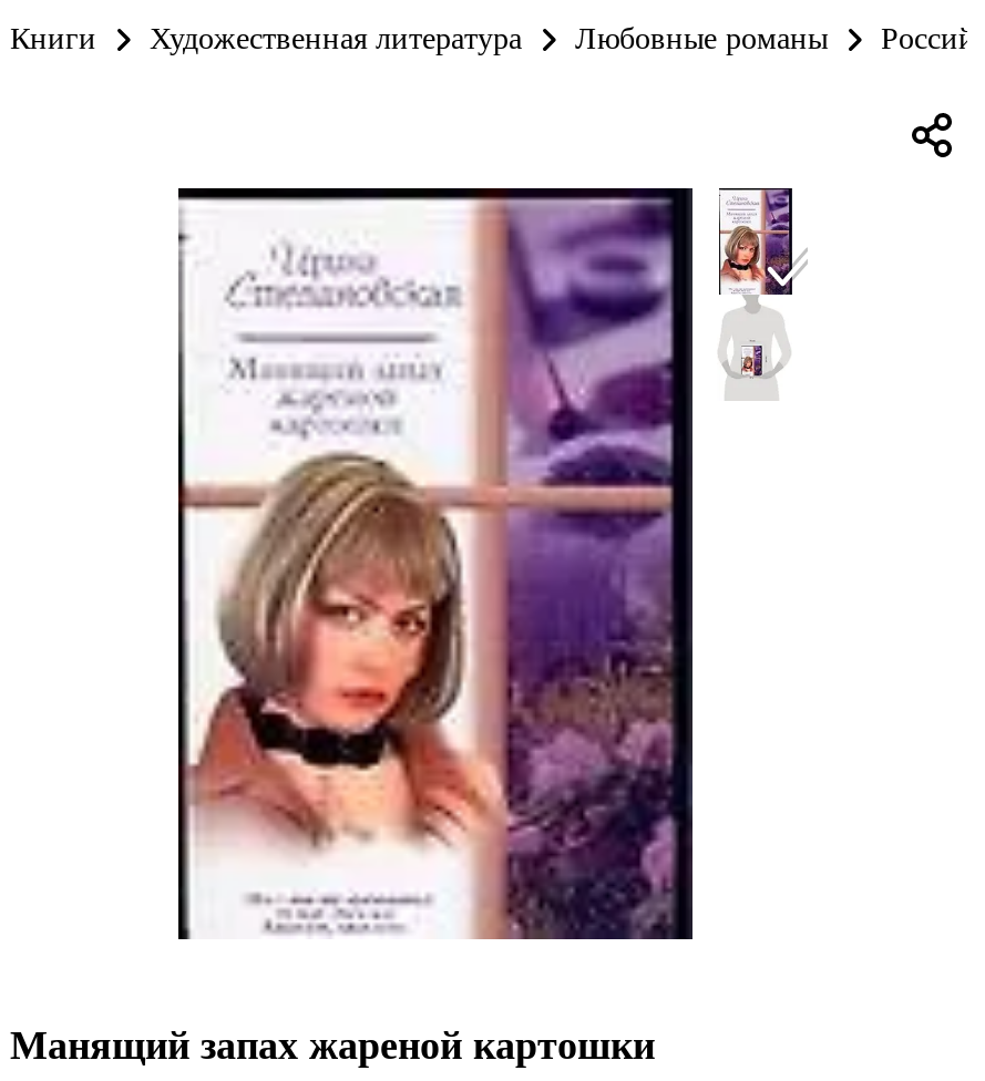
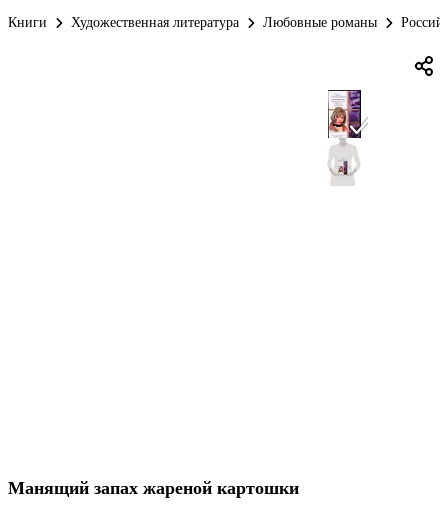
- [image]
